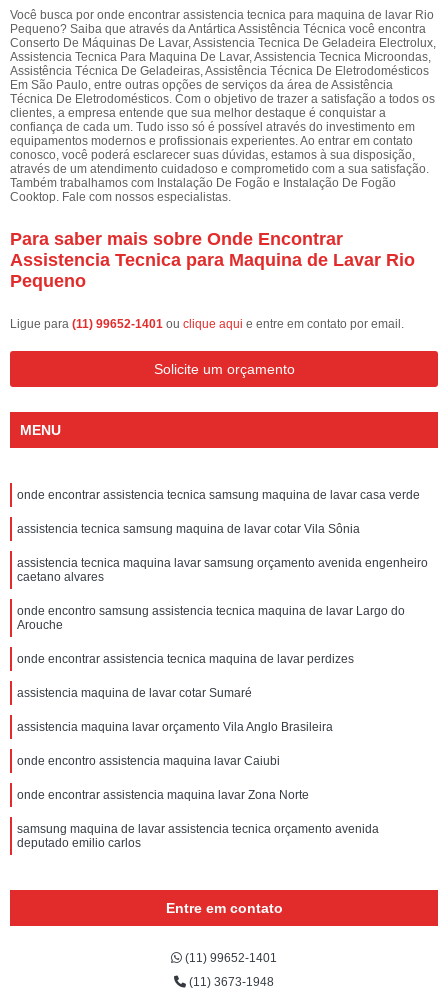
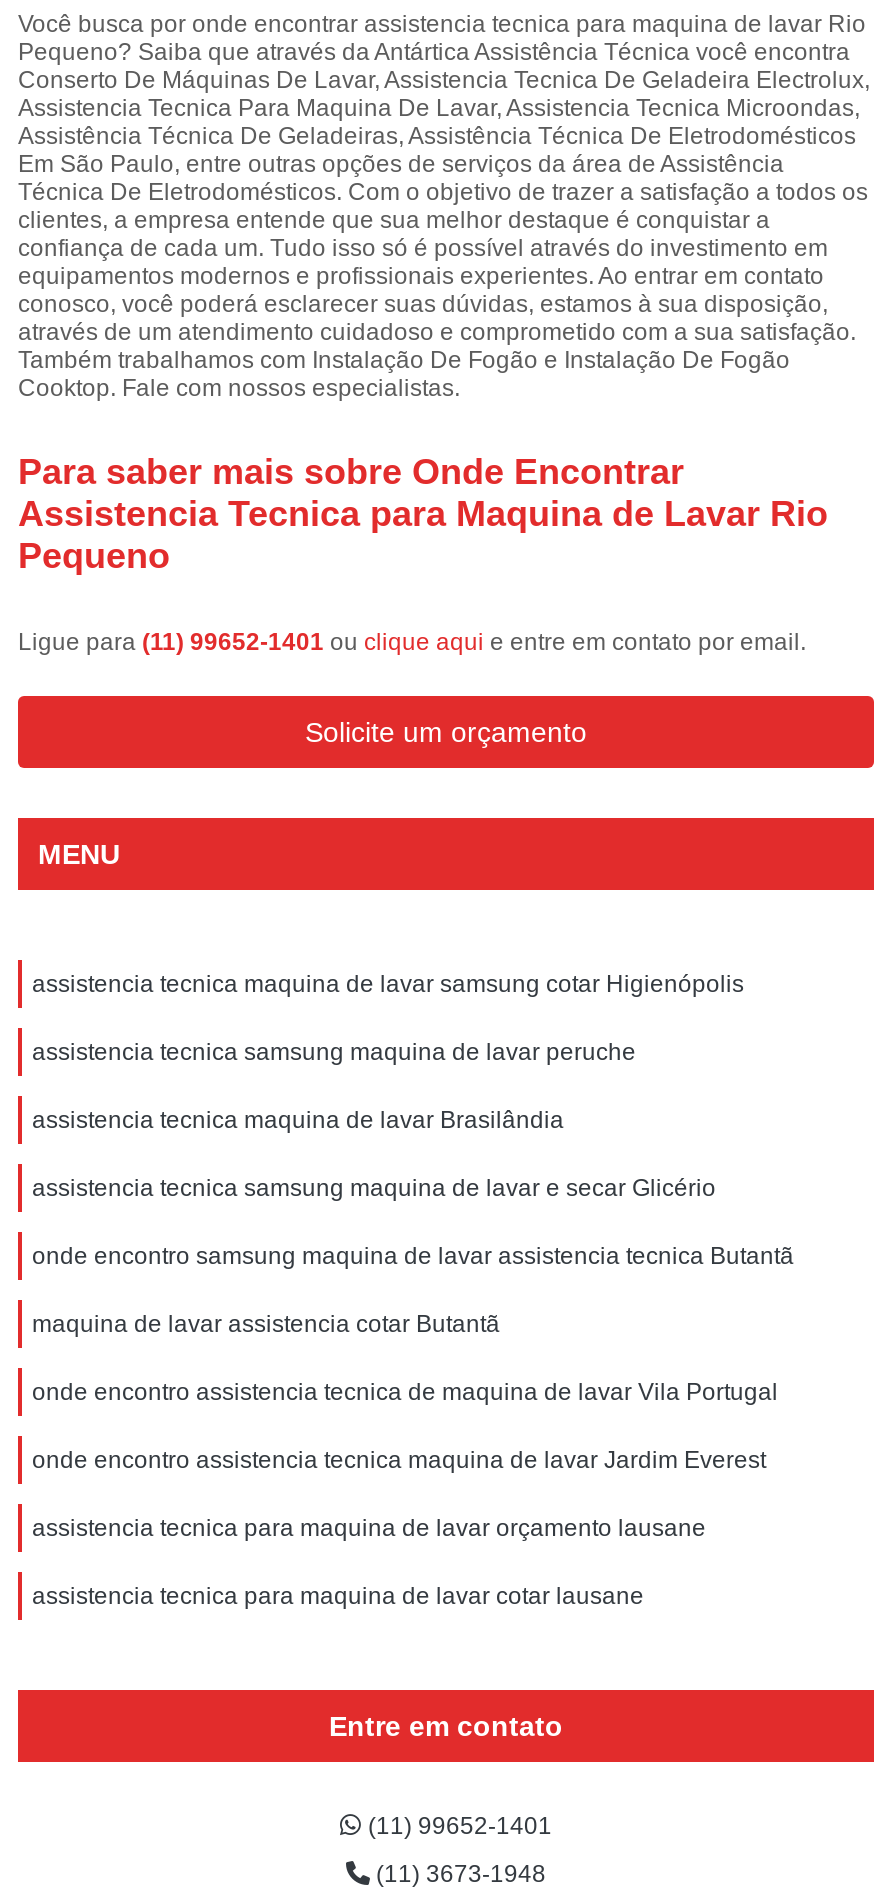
- onde encontrar assistencia tecnica samsung maquina de lavar casa verde
+ assistencia tecnica maquina de lavar samsung cotar Higienópolis

- assistencia tecnica samsung maquina de lavar cotar Vila Sônia
+ assistencia tecnica samsung maquina de lavar peruche

- assistencia tecnica maquina lavar samsung orçamento avenida engenheiro
- caetano alvares
+ assistencia tecnica maquina de lavar Brasilândia

- onde encontro samsung assistencia tecnica maquina de lavar Largo do
- Arouche
+ assistencia tecnica samsung maquina de lavar e secar Glicério

- onde encontrar assistencia tecnica maquina de lavar perdizes
+ onde encontro samsung maquina de lavar assistencia tecnica Butantã

- assistencia maquina de lavar cotar Sumaré
+ maquina de lavar assistencia cotar Butantã

- assistencia maquina lavar orçamento Vila Anglo Brasileira
+ onde encontro assistencia tecnica de maquina de lavar Vila Portugal

- onde encontro assistencia maquina lavar Caiubi
+ onde encontro assistencia tecnica maquina de lavar Jardim Everest

- onde encontrar assistencia maquina lavar Zona Norte
+ assistencia tecnica para maquina de lavar orçamento lausane

- samsung maquina de lavar assistencia tecnica orçamento avenida
- deputado emilio carlos
+ assistencia tecnica para maquina de lavar cotar lausane
